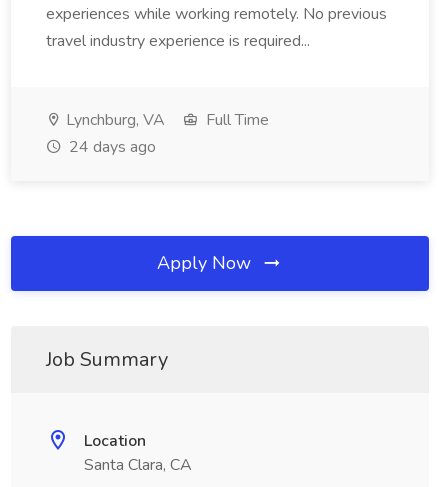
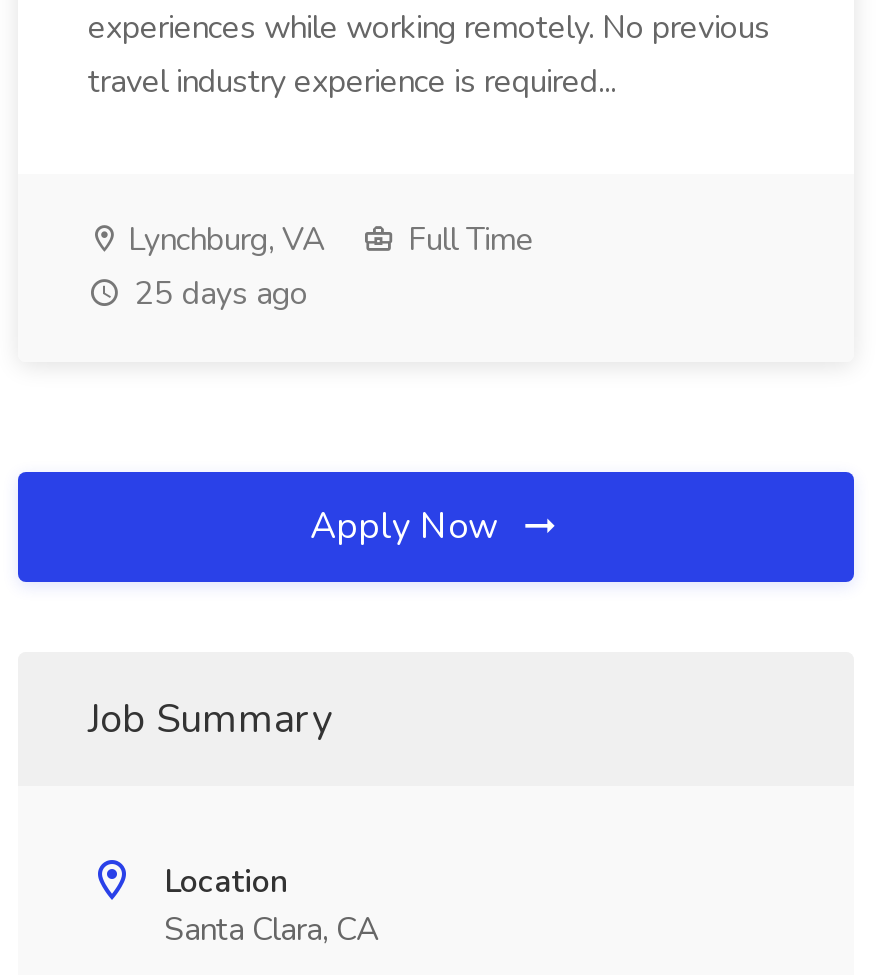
- 24 days ago
+ 25 days ago
